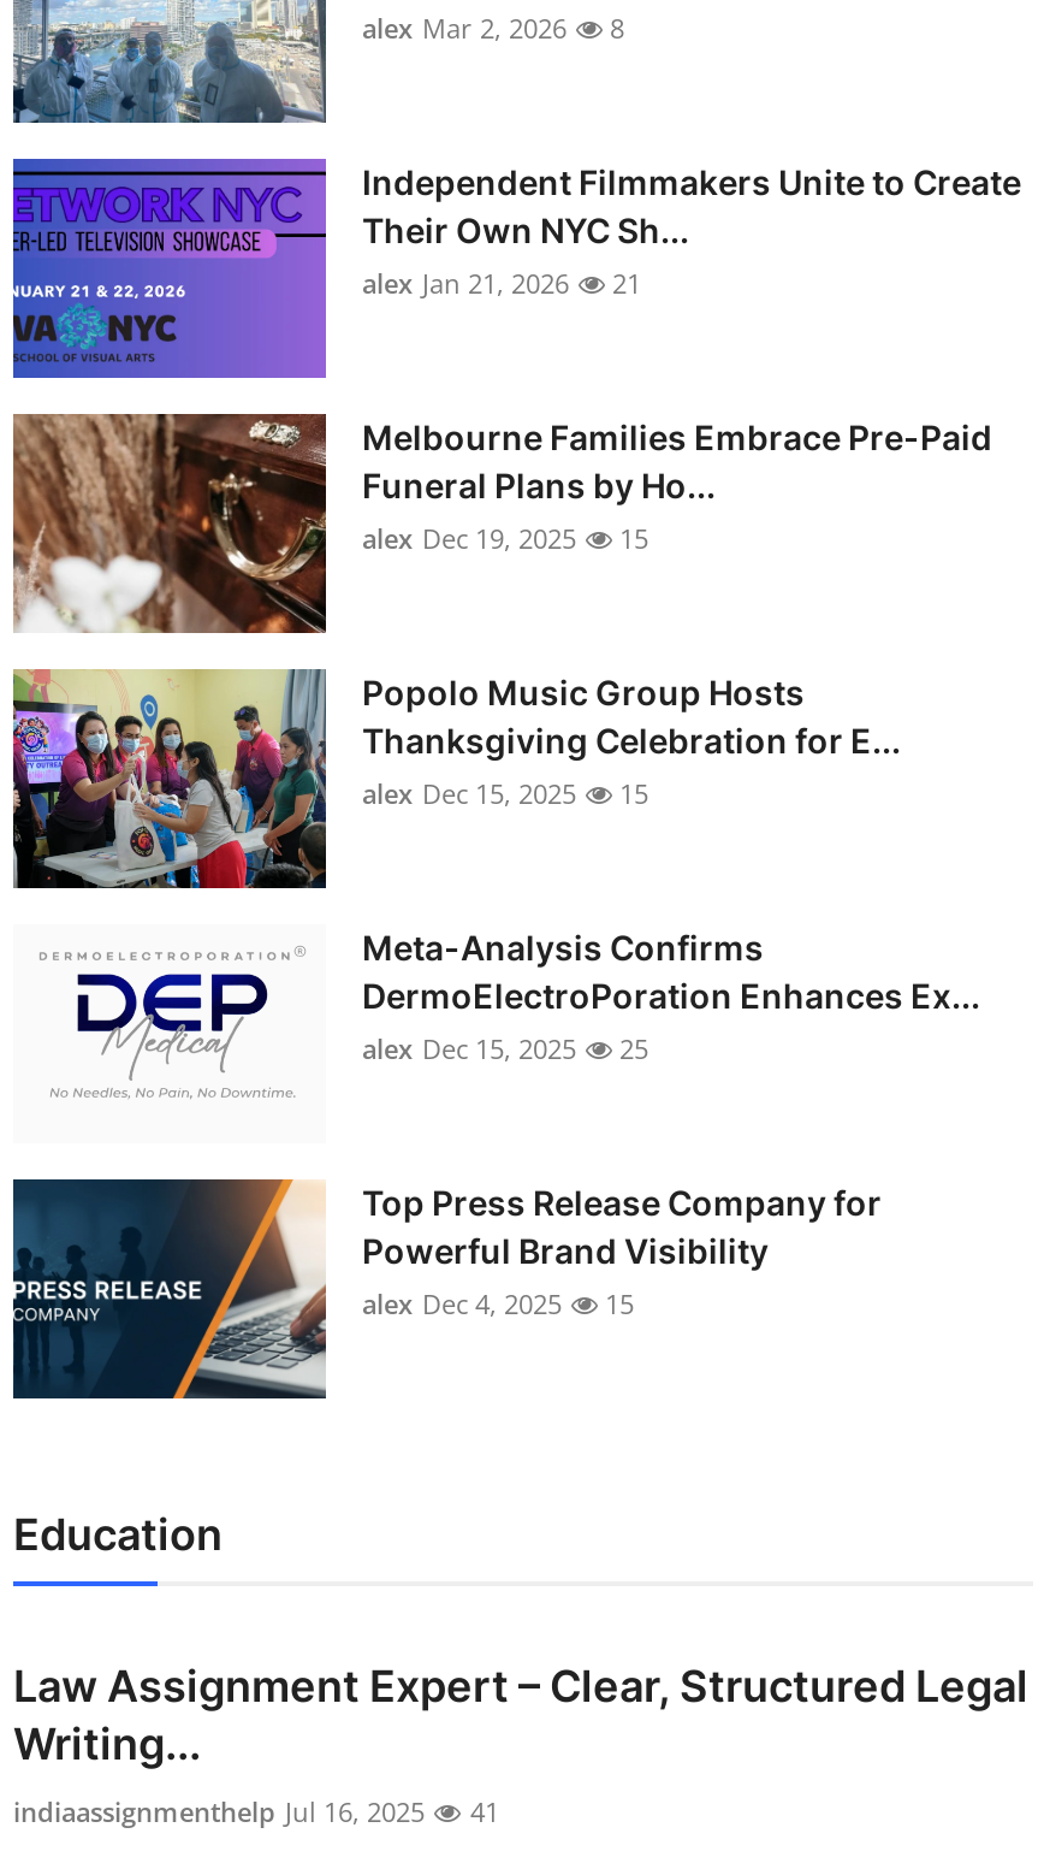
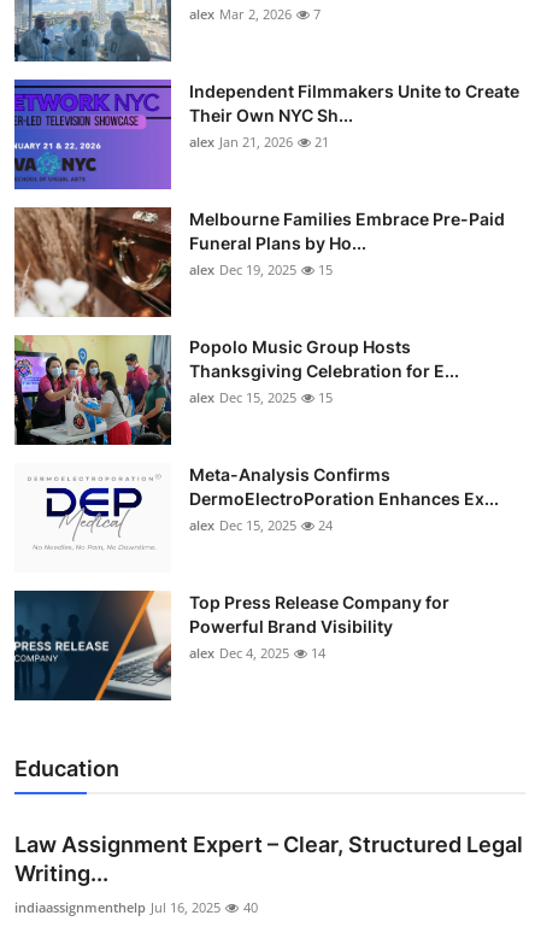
- alex Mar 2, 2026 8
+ alex Mar 2, 2026 7

- alex Dec 15, 2025 25
+ alex Dec 15, 2025 24

- alex Dec 4, 2025 15
+ alex Dec 4, 2025 14

- indiaassignmenthelp Jul 16, 2025 41
+ indiaassignmenthelp Jul 16, 2025 40
